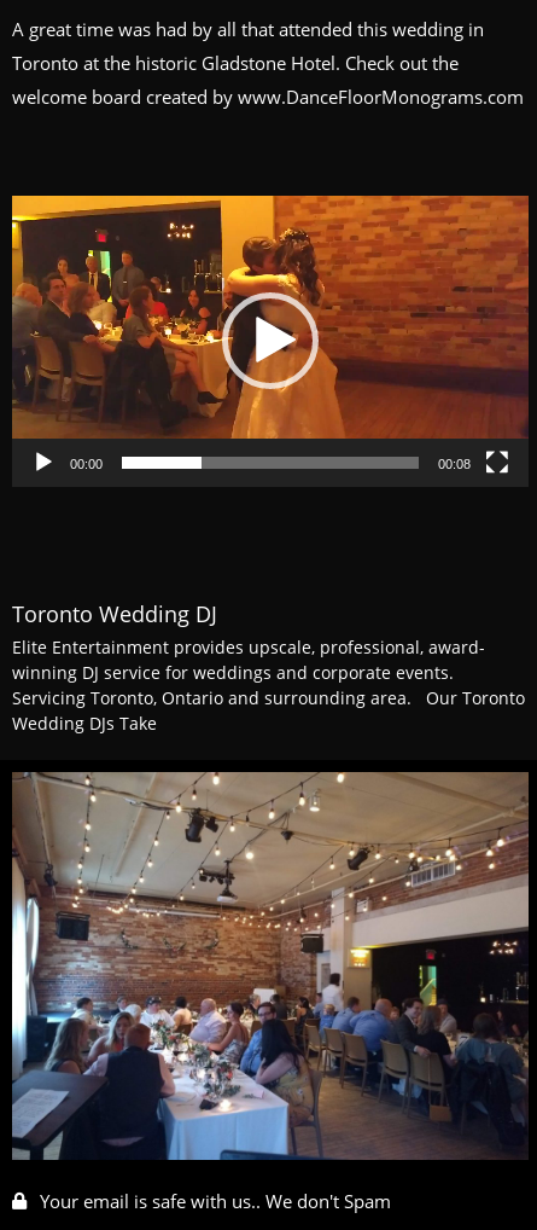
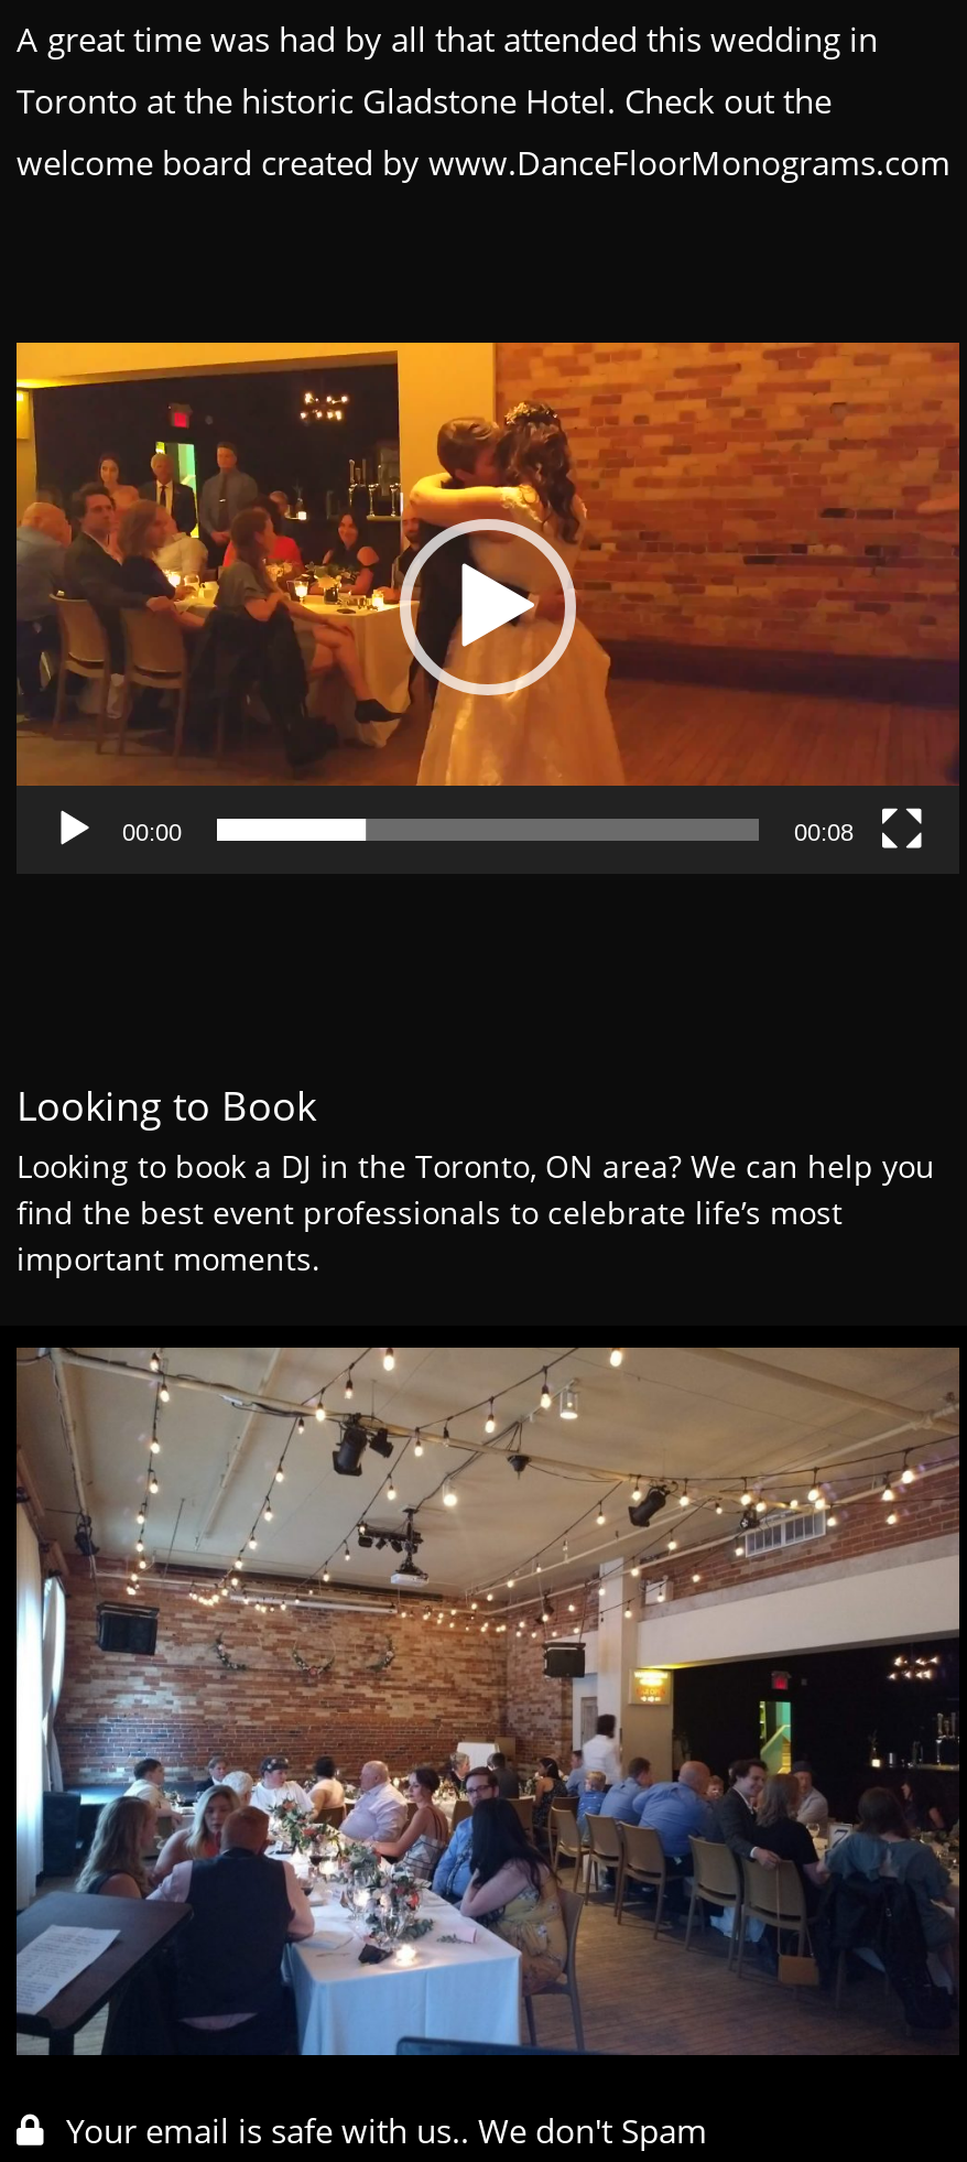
- Toronto Wedding DJ
- Elite Entertainment provides upscale, professional, award-
- winning DJ service for weddings and corporate events.
- Servicing Toronto, Ontario and surrounding area. Our Toronto
- Wedding DJs Take
+ Looking to Book
+ Looking to book a DJ in the Toronto, ON area? We can help you
+ find the best event professionals to celebrate life’s most
+ important moments.
